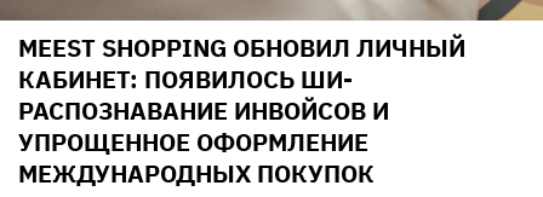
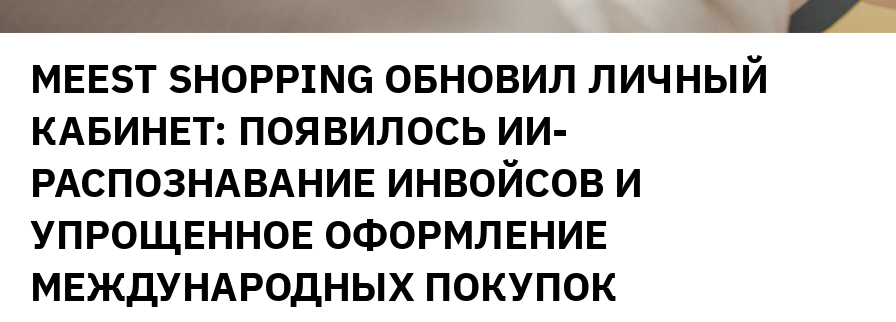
- КАБИНЕТ: ПОЯВИЛОСЬ ШИ-
+ КАБИНЕТ: ПОЯВИЛОСЬ ИИ-
